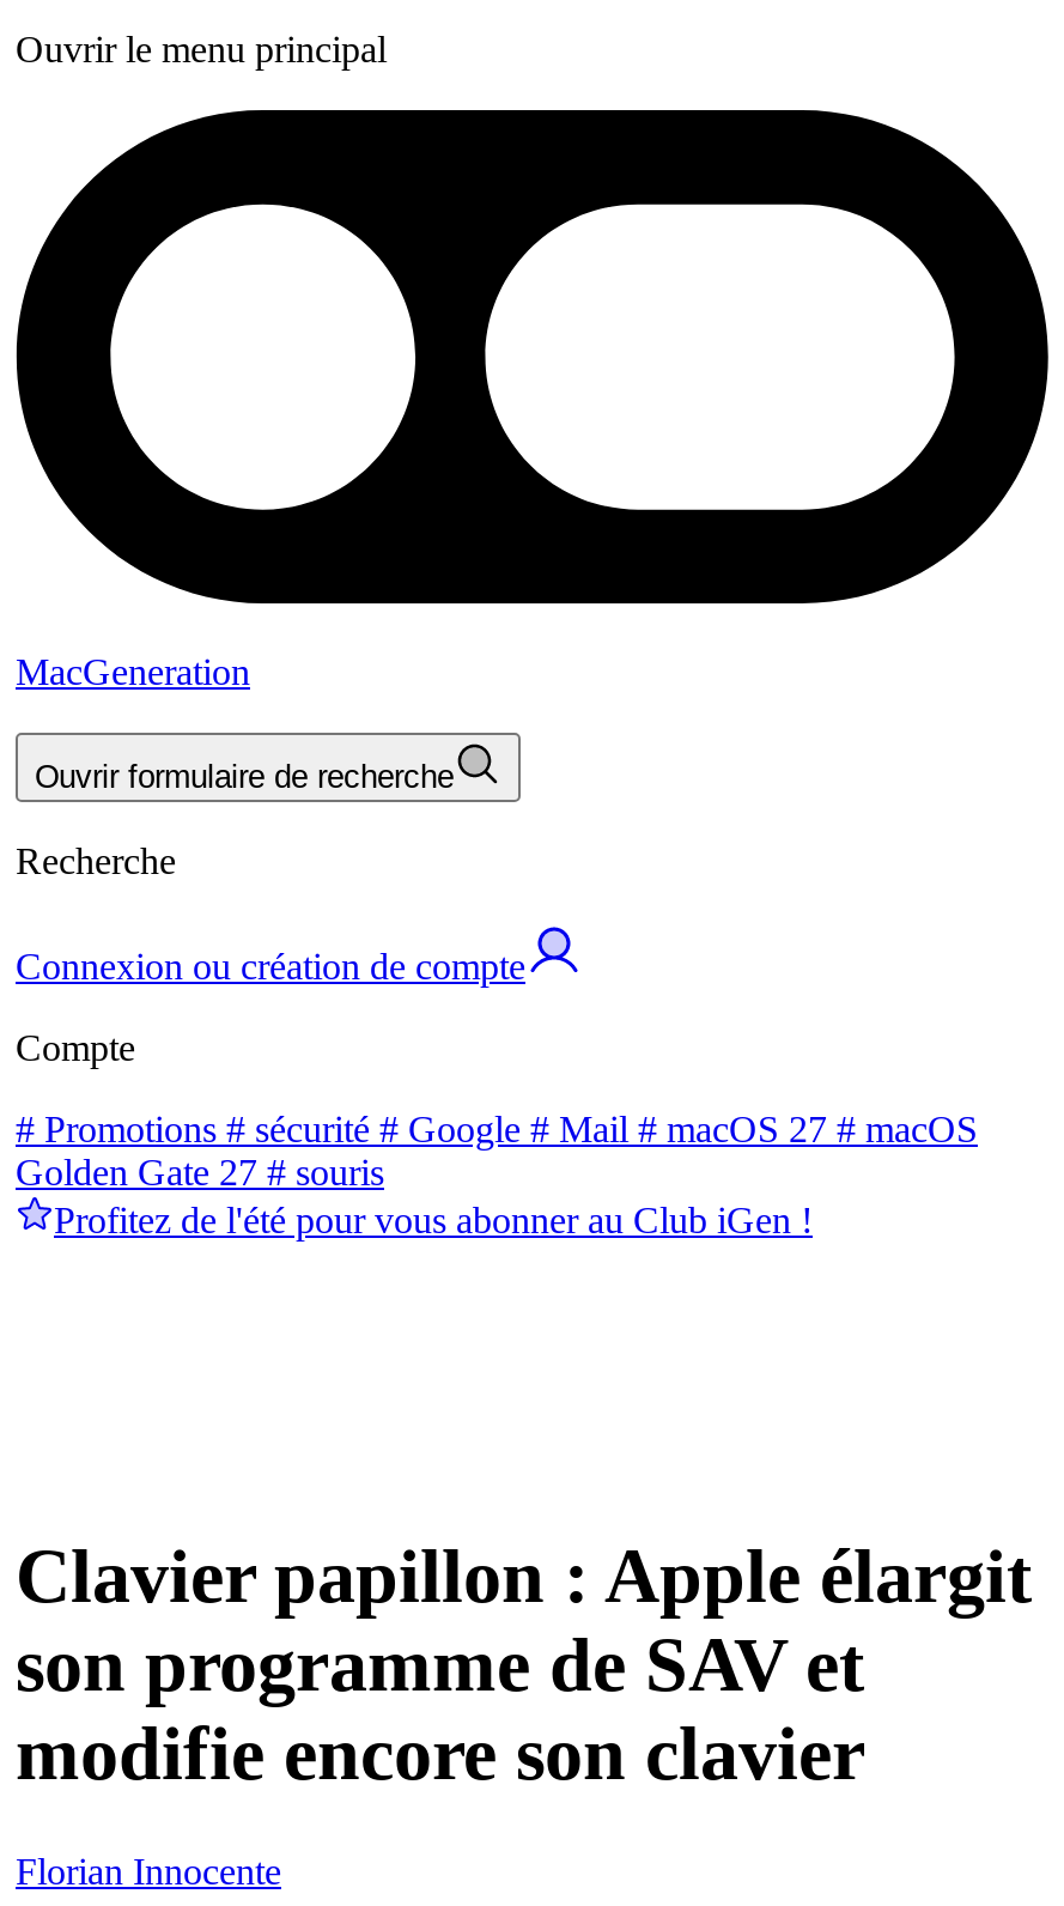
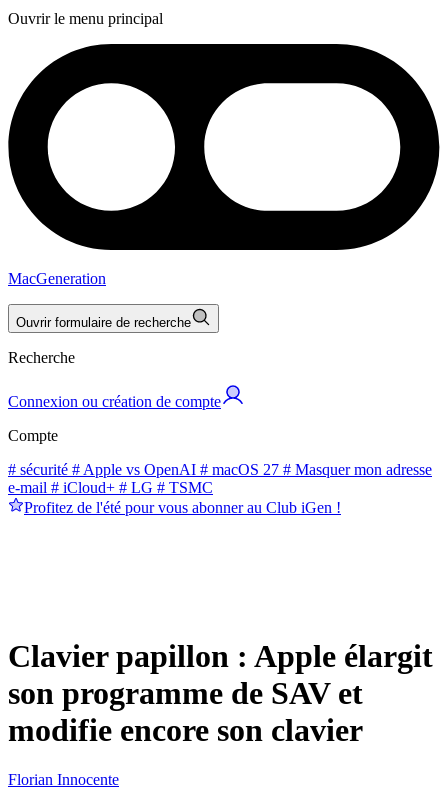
- # Promotions # sécurité # Google # Mail # macOS 27 # macOS
- Golden Gate 27 # souris
+ # sécurité # Apple vs OpenAI # macOS 27 # Masquer mon adresse
+ e-mail # iCloud+ # LG # TSMC
